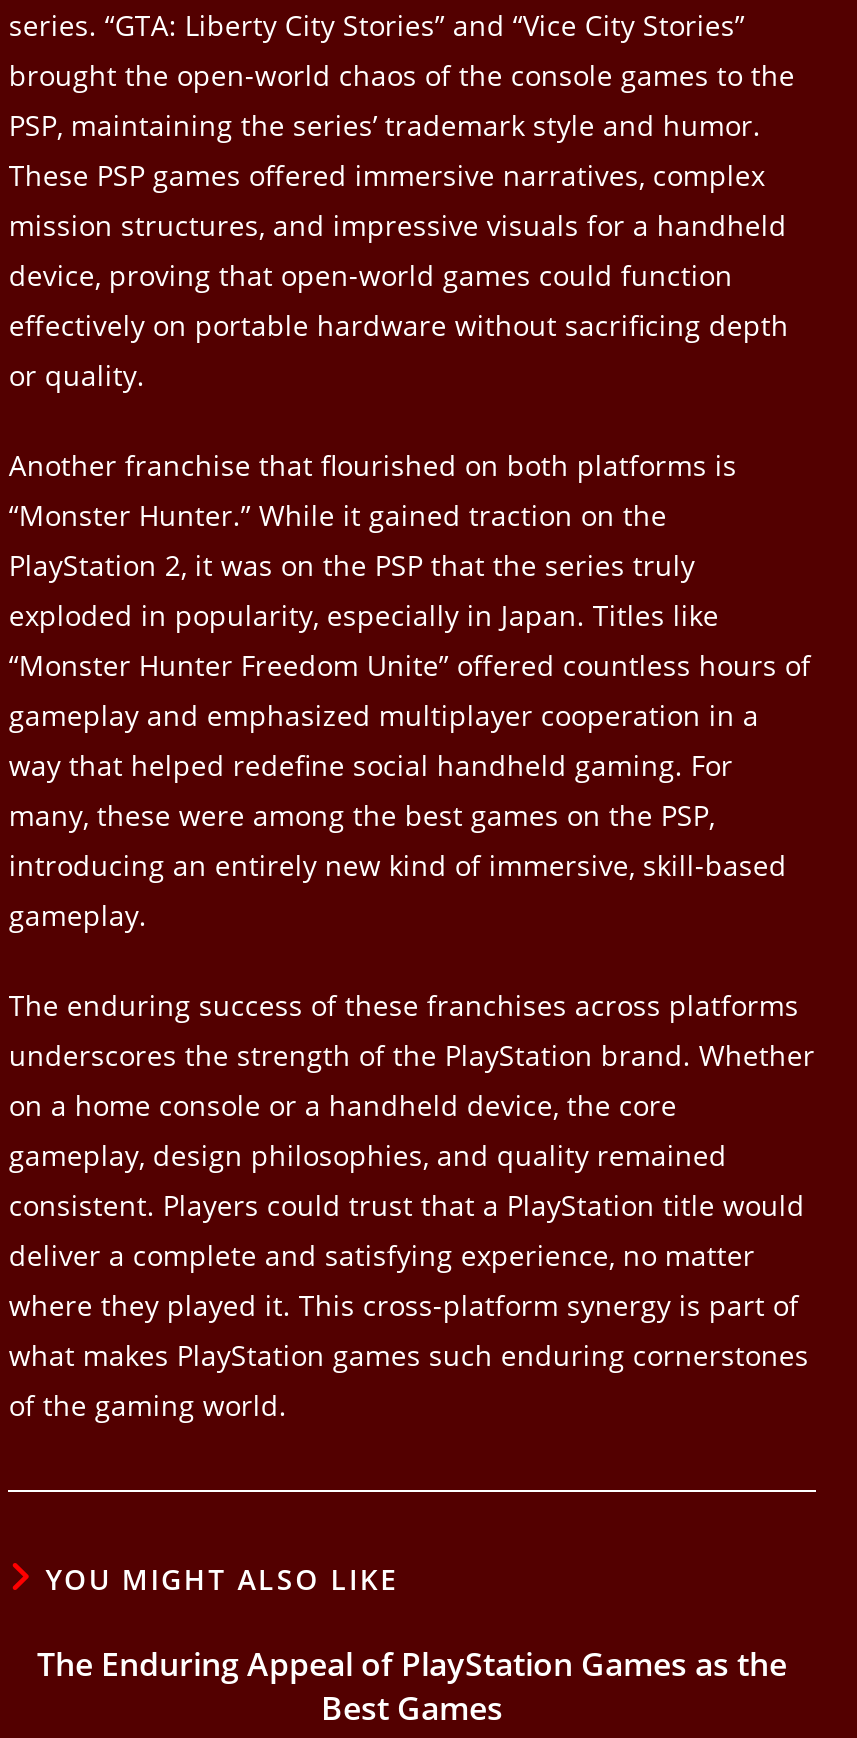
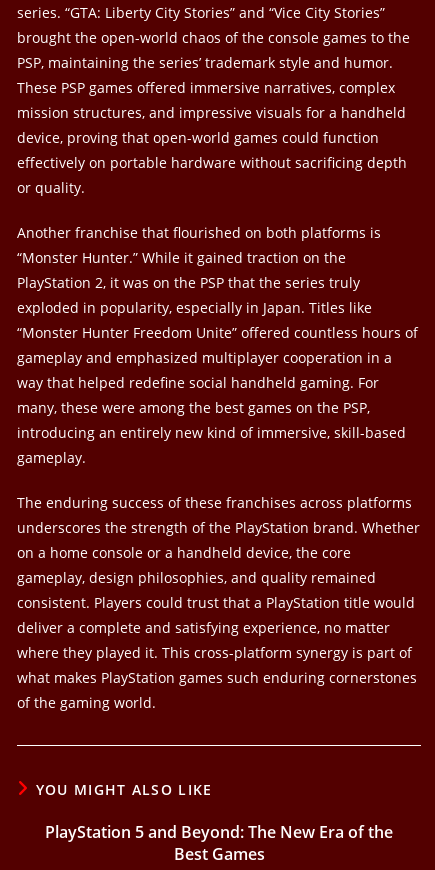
- The Enduring Appeal of PlayStation Games as the
+ PlayStation 5 and Beyond: The New Era of the
